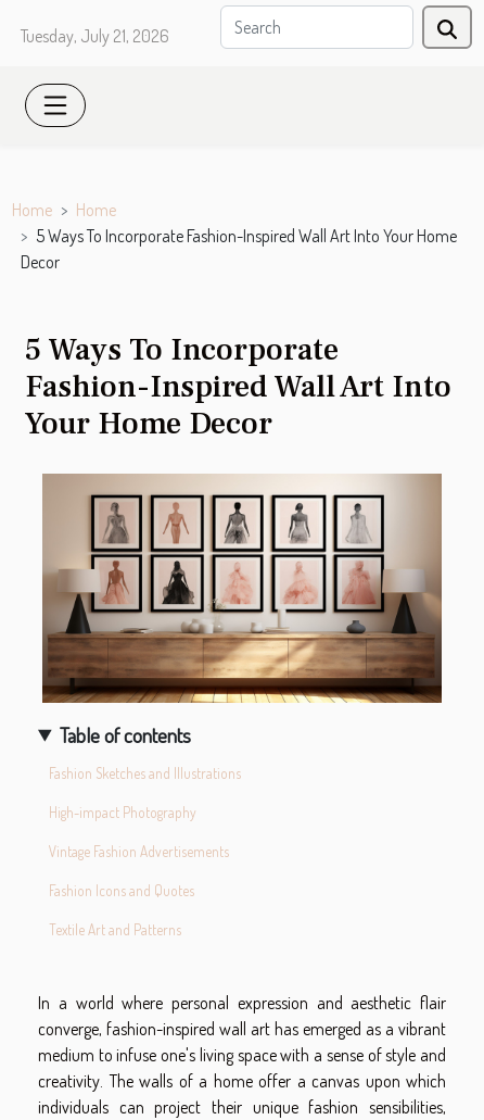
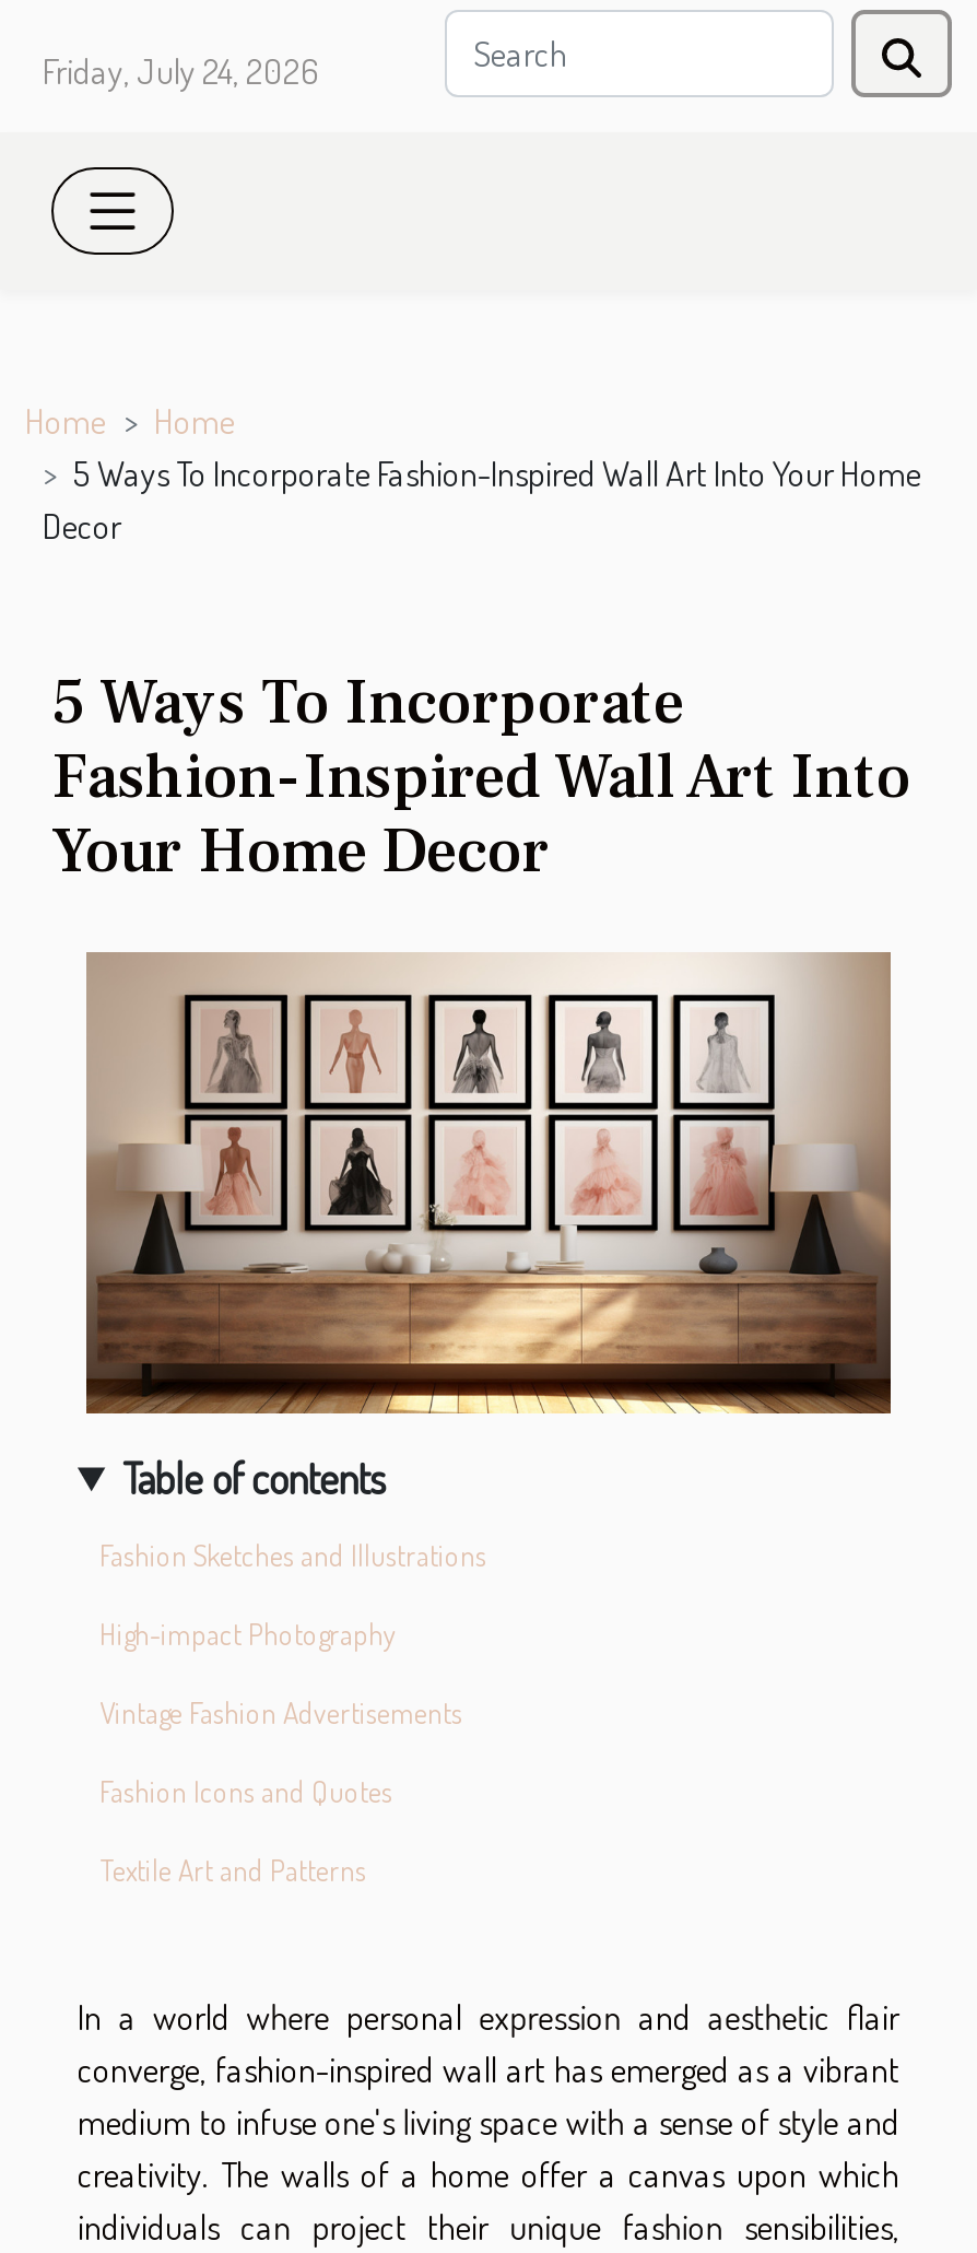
- Tuesday, July 21, 2026
+ Friday, July 24, 2026
